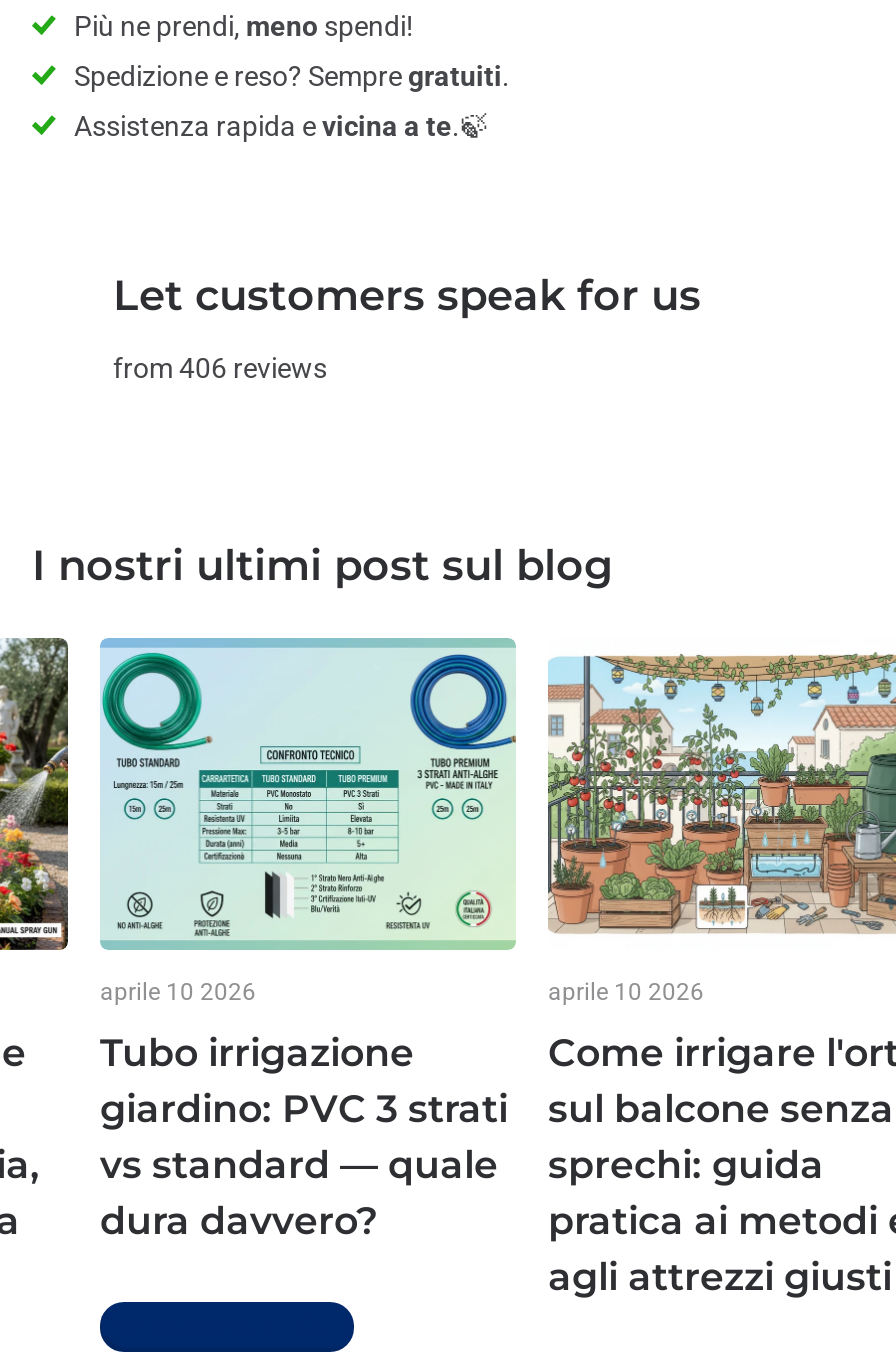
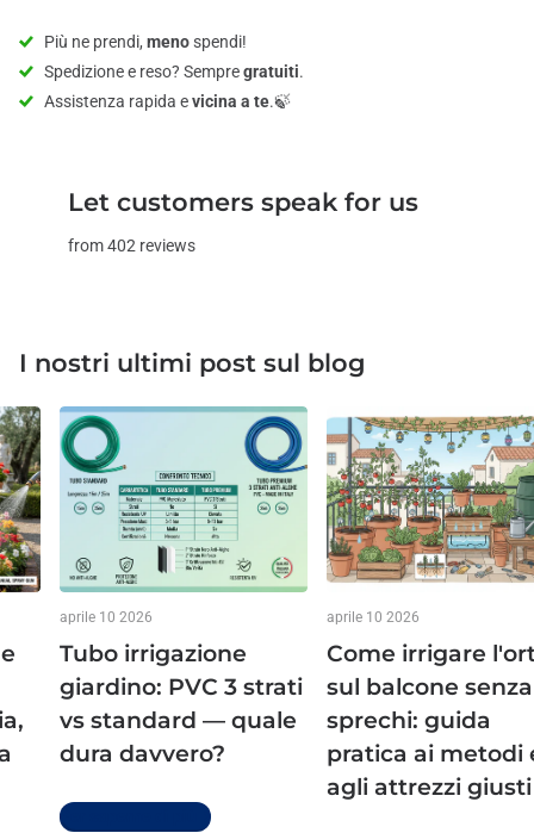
- from 406 reviews
+ from 402 reviews
